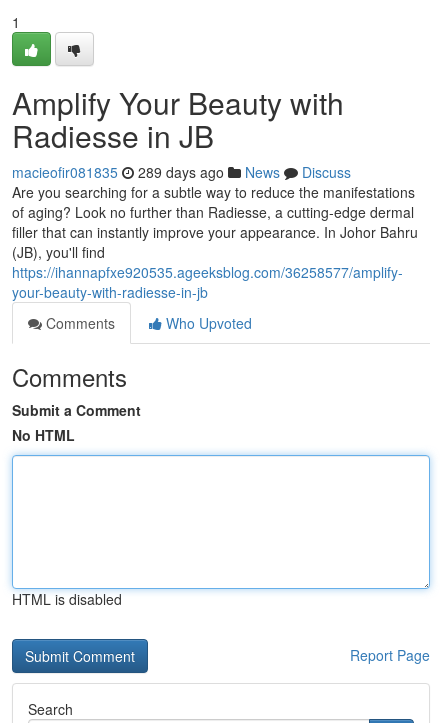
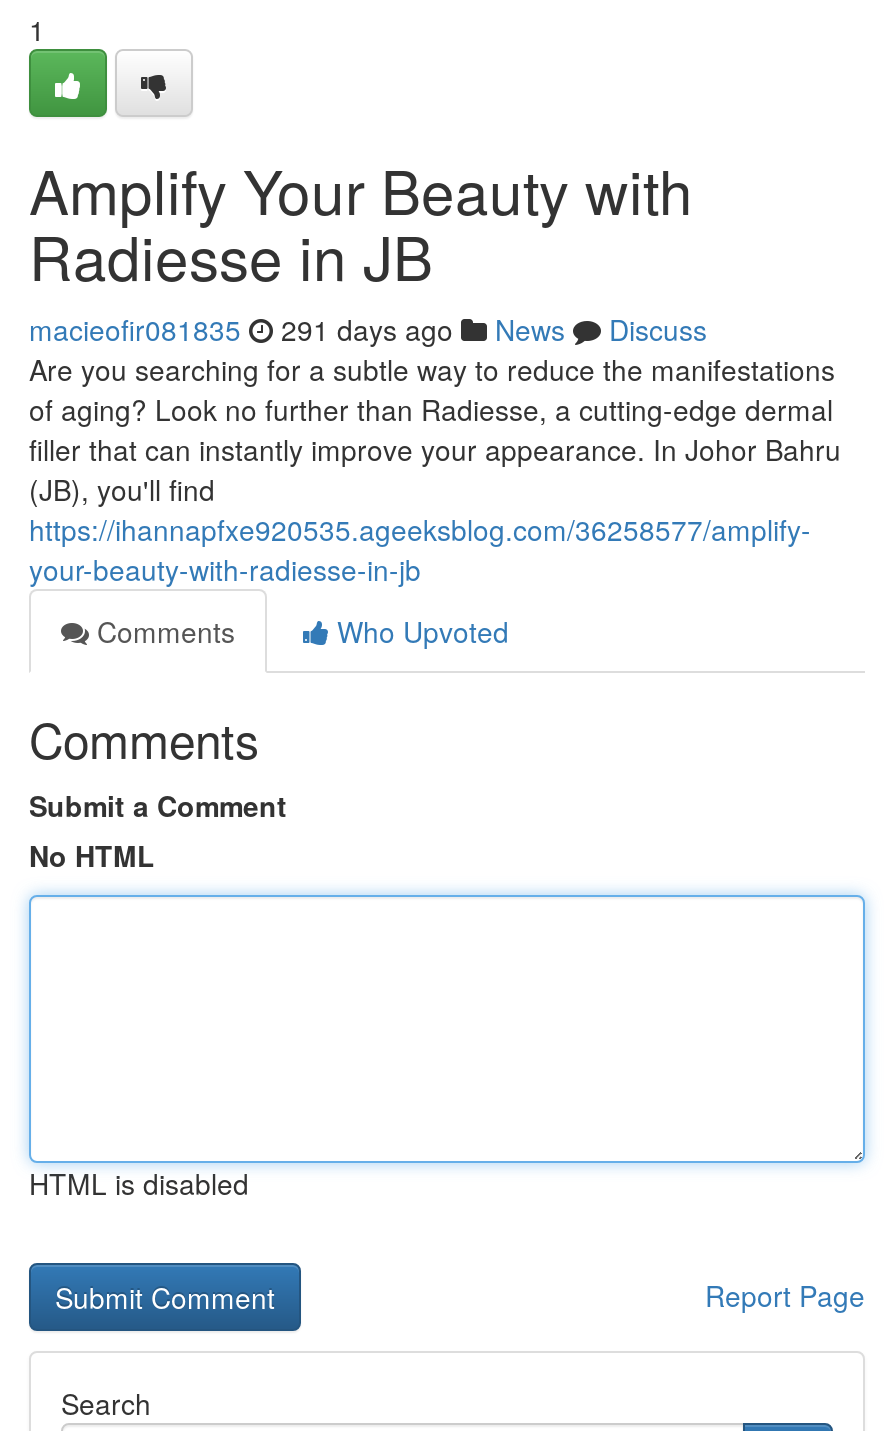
- macieofir081835 289 days ago News Discuss
+ macieofir081835 291 days ago News Discuss
